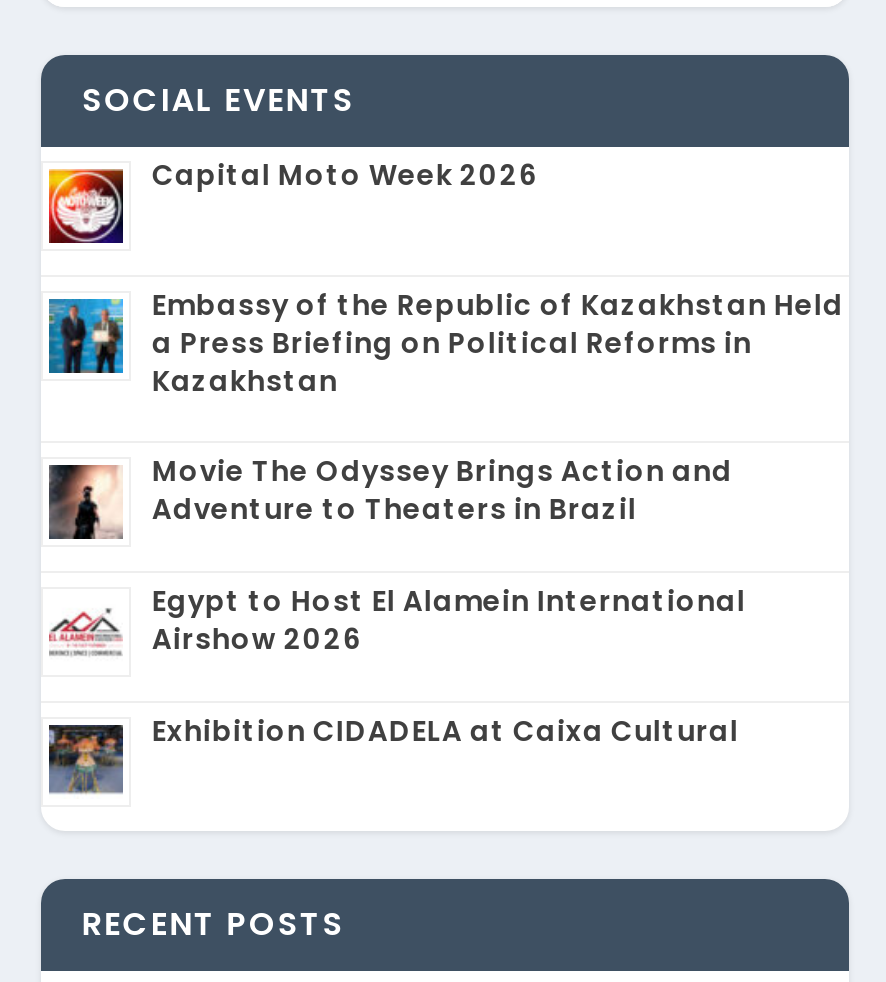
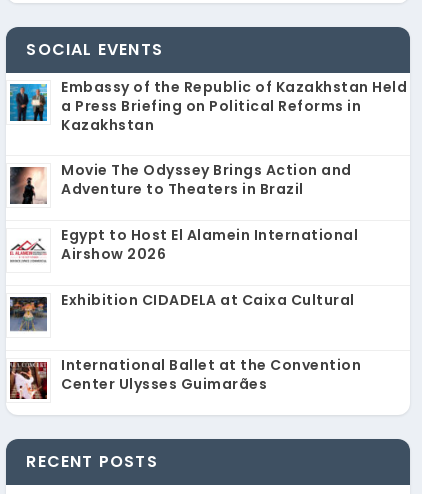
- [image]
- Capital Moto Week 2026

moved up: [image] | Embassy of the Republic of Kazakhstan Held | a Press Briefing on Political Reforms in | ... | Airshow 2026 | Exhibition CIDADELA at Caixa Cultural

moved up: [image]

+ [image]
+ International Ballet at the Convention
+ Center Ulysses Guimarães
